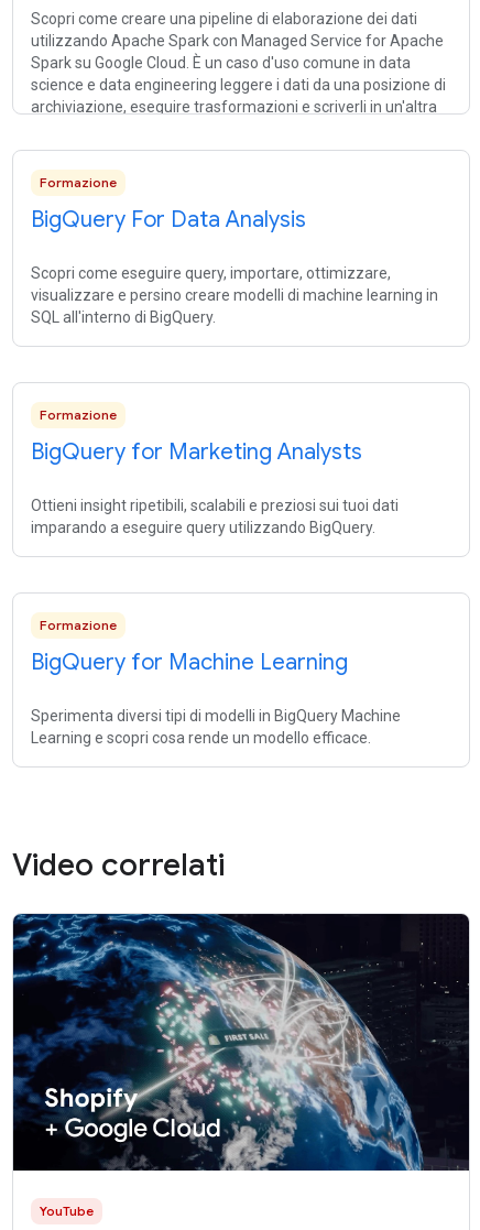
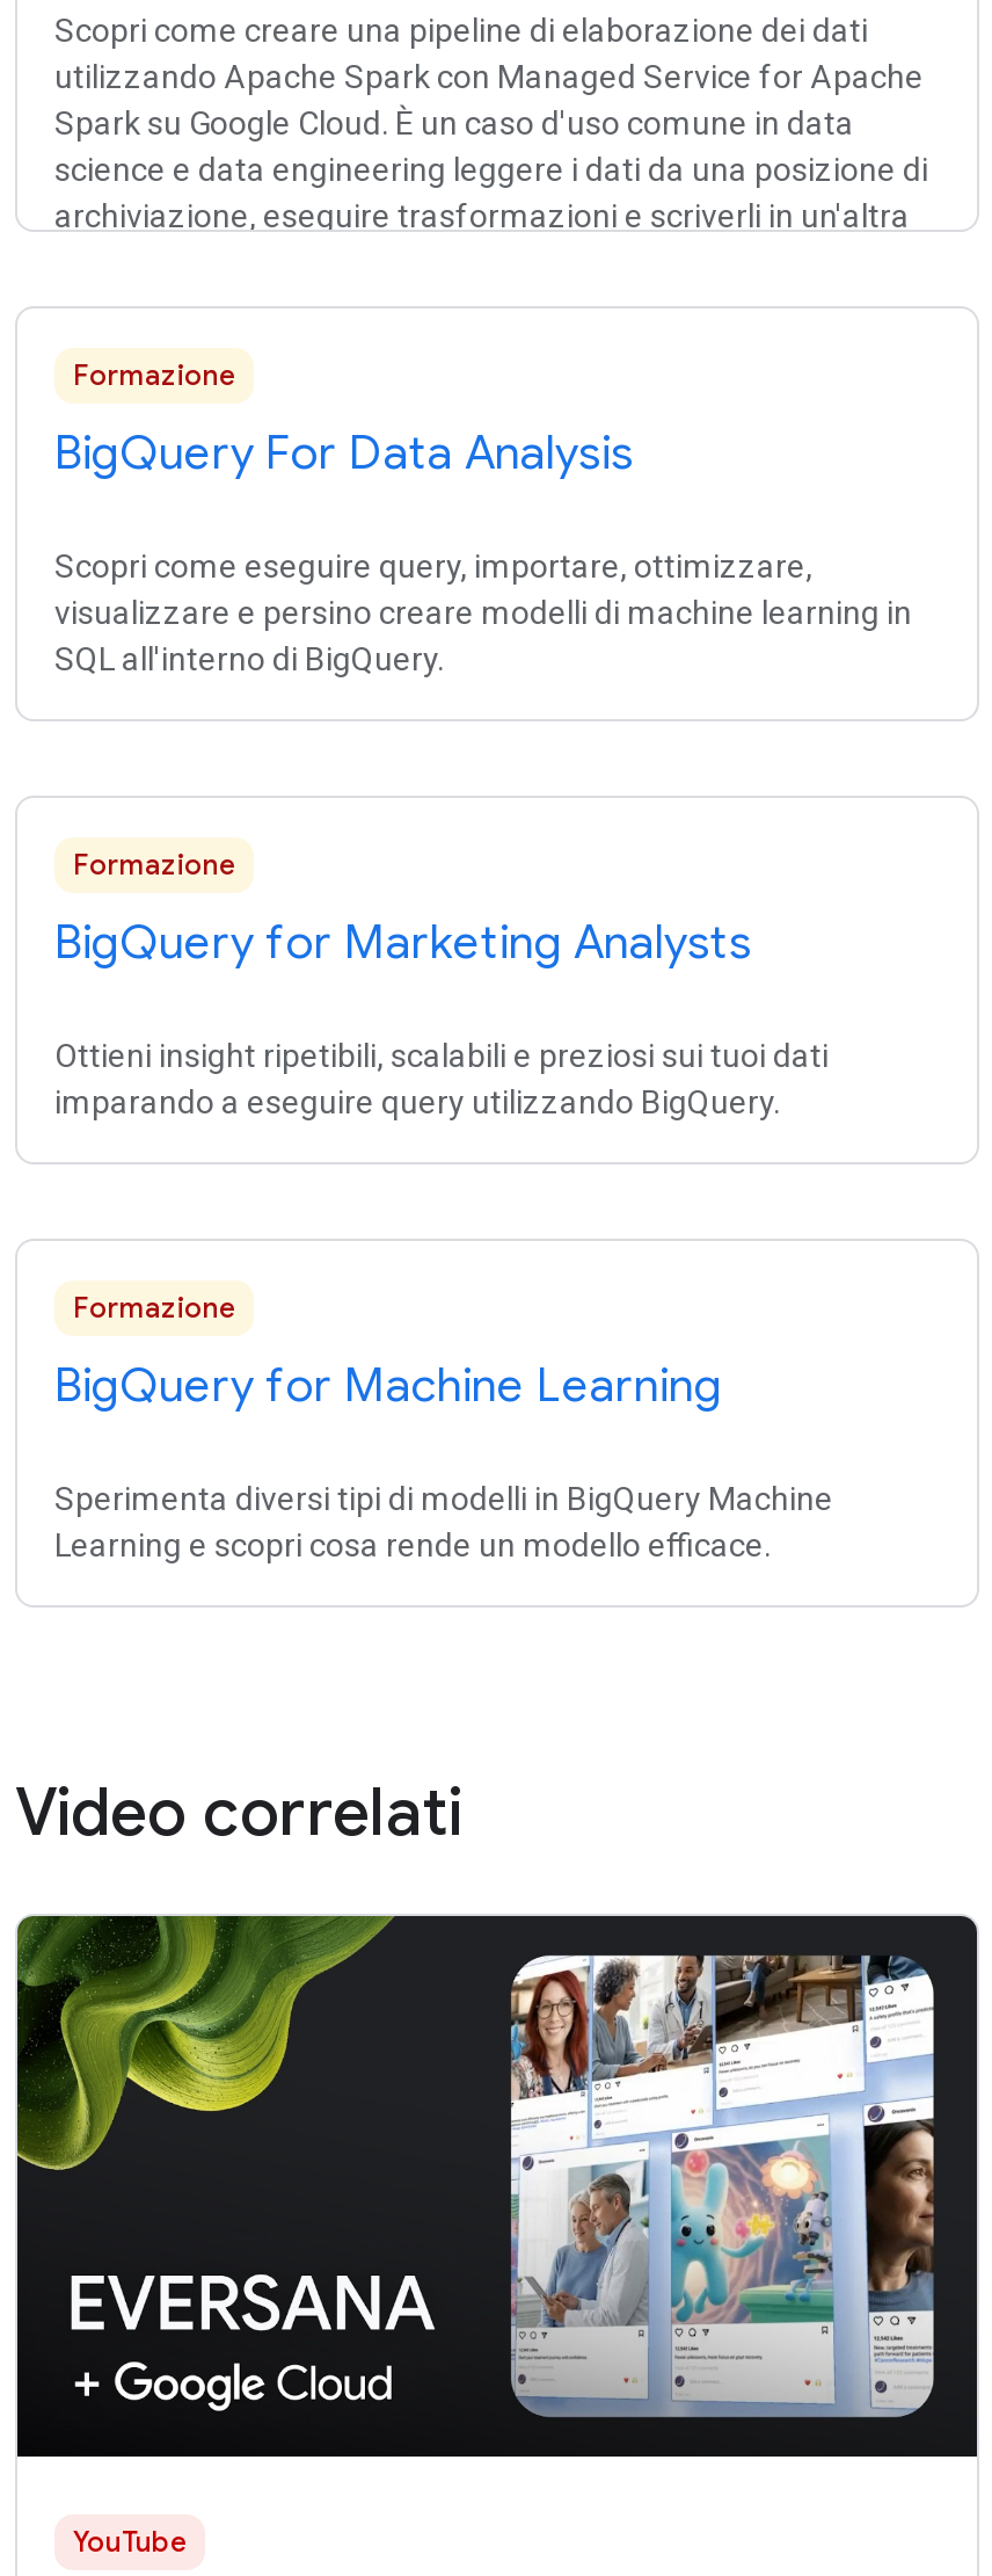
- [image]
+ [image]
